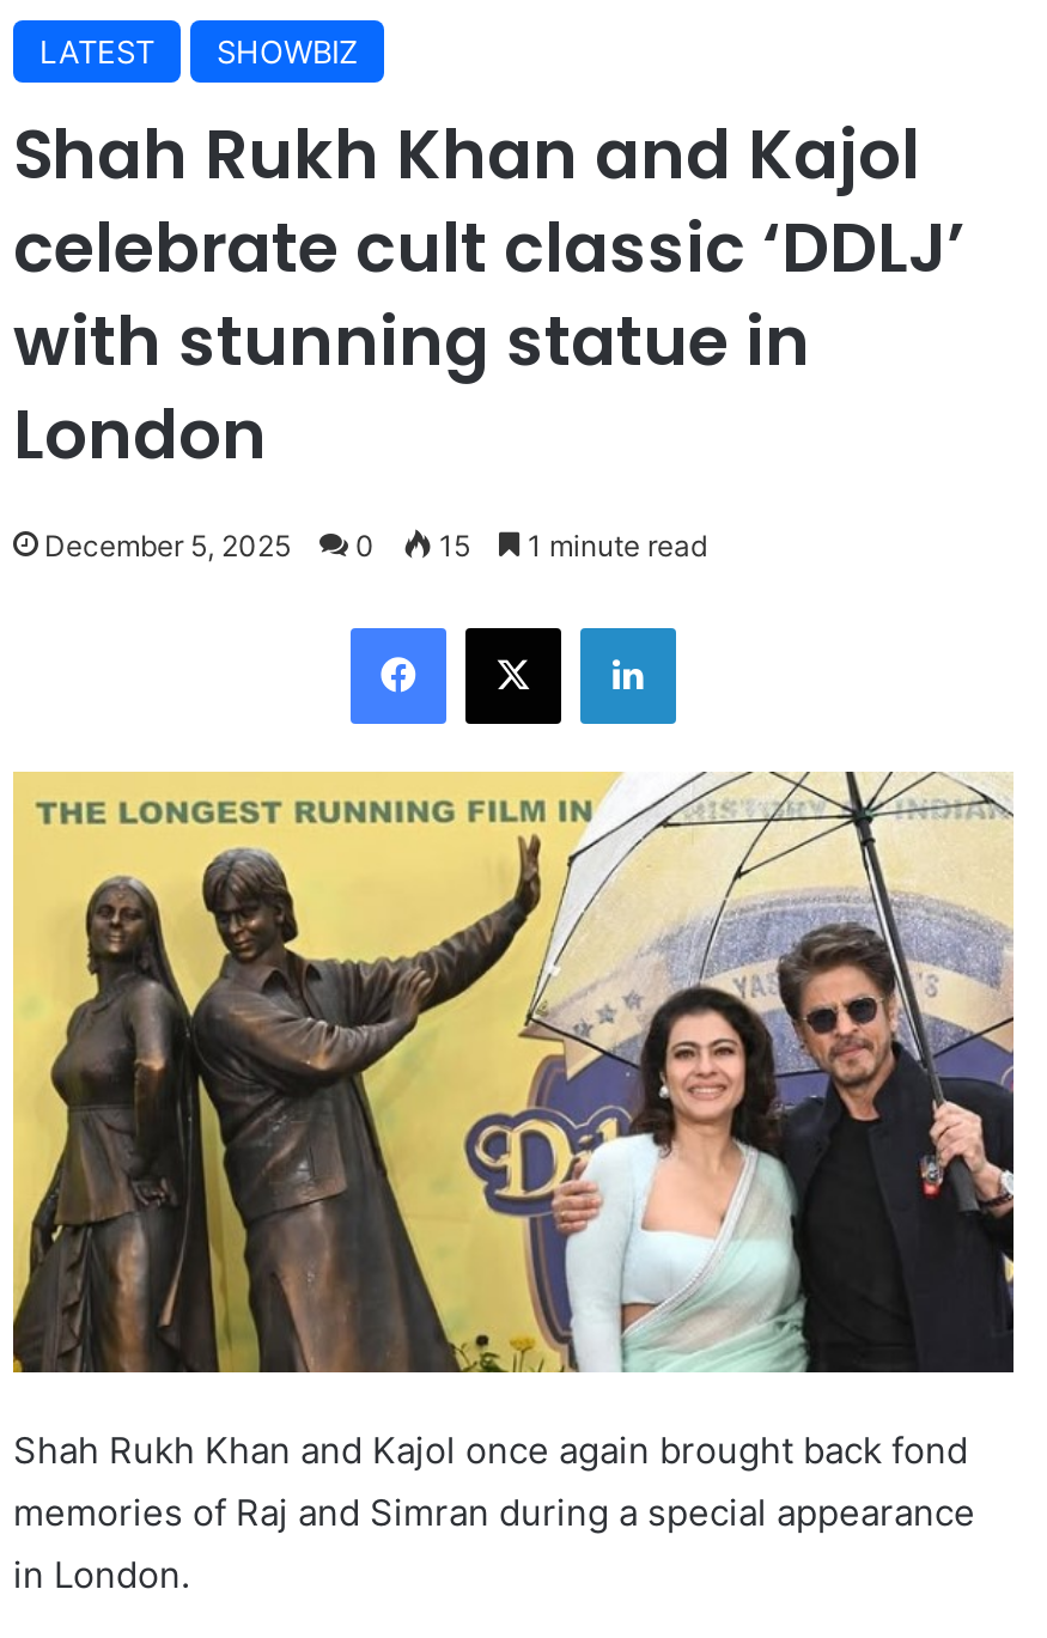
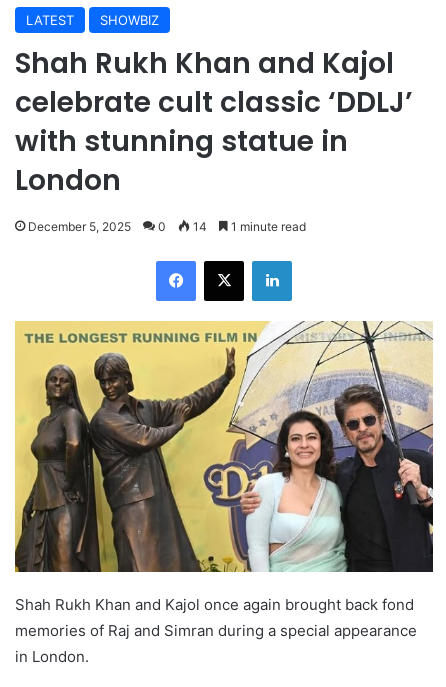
- December 5, 2025 0 15 1 minute read
+ December 5, 2025 0 14 1 minute read
